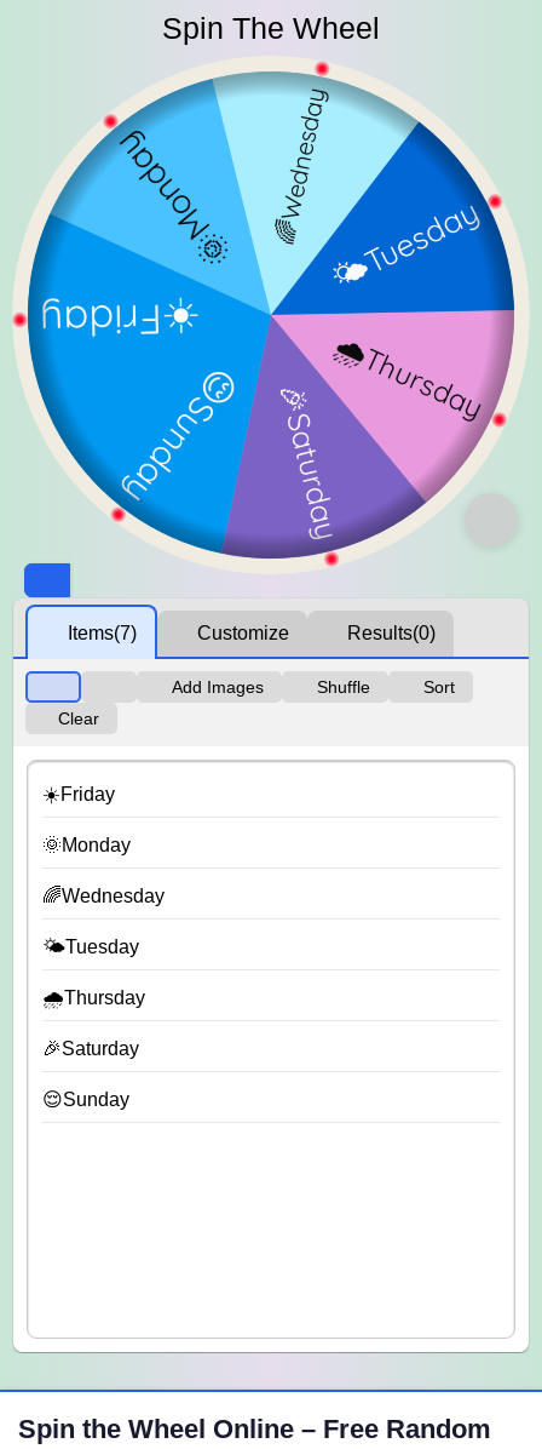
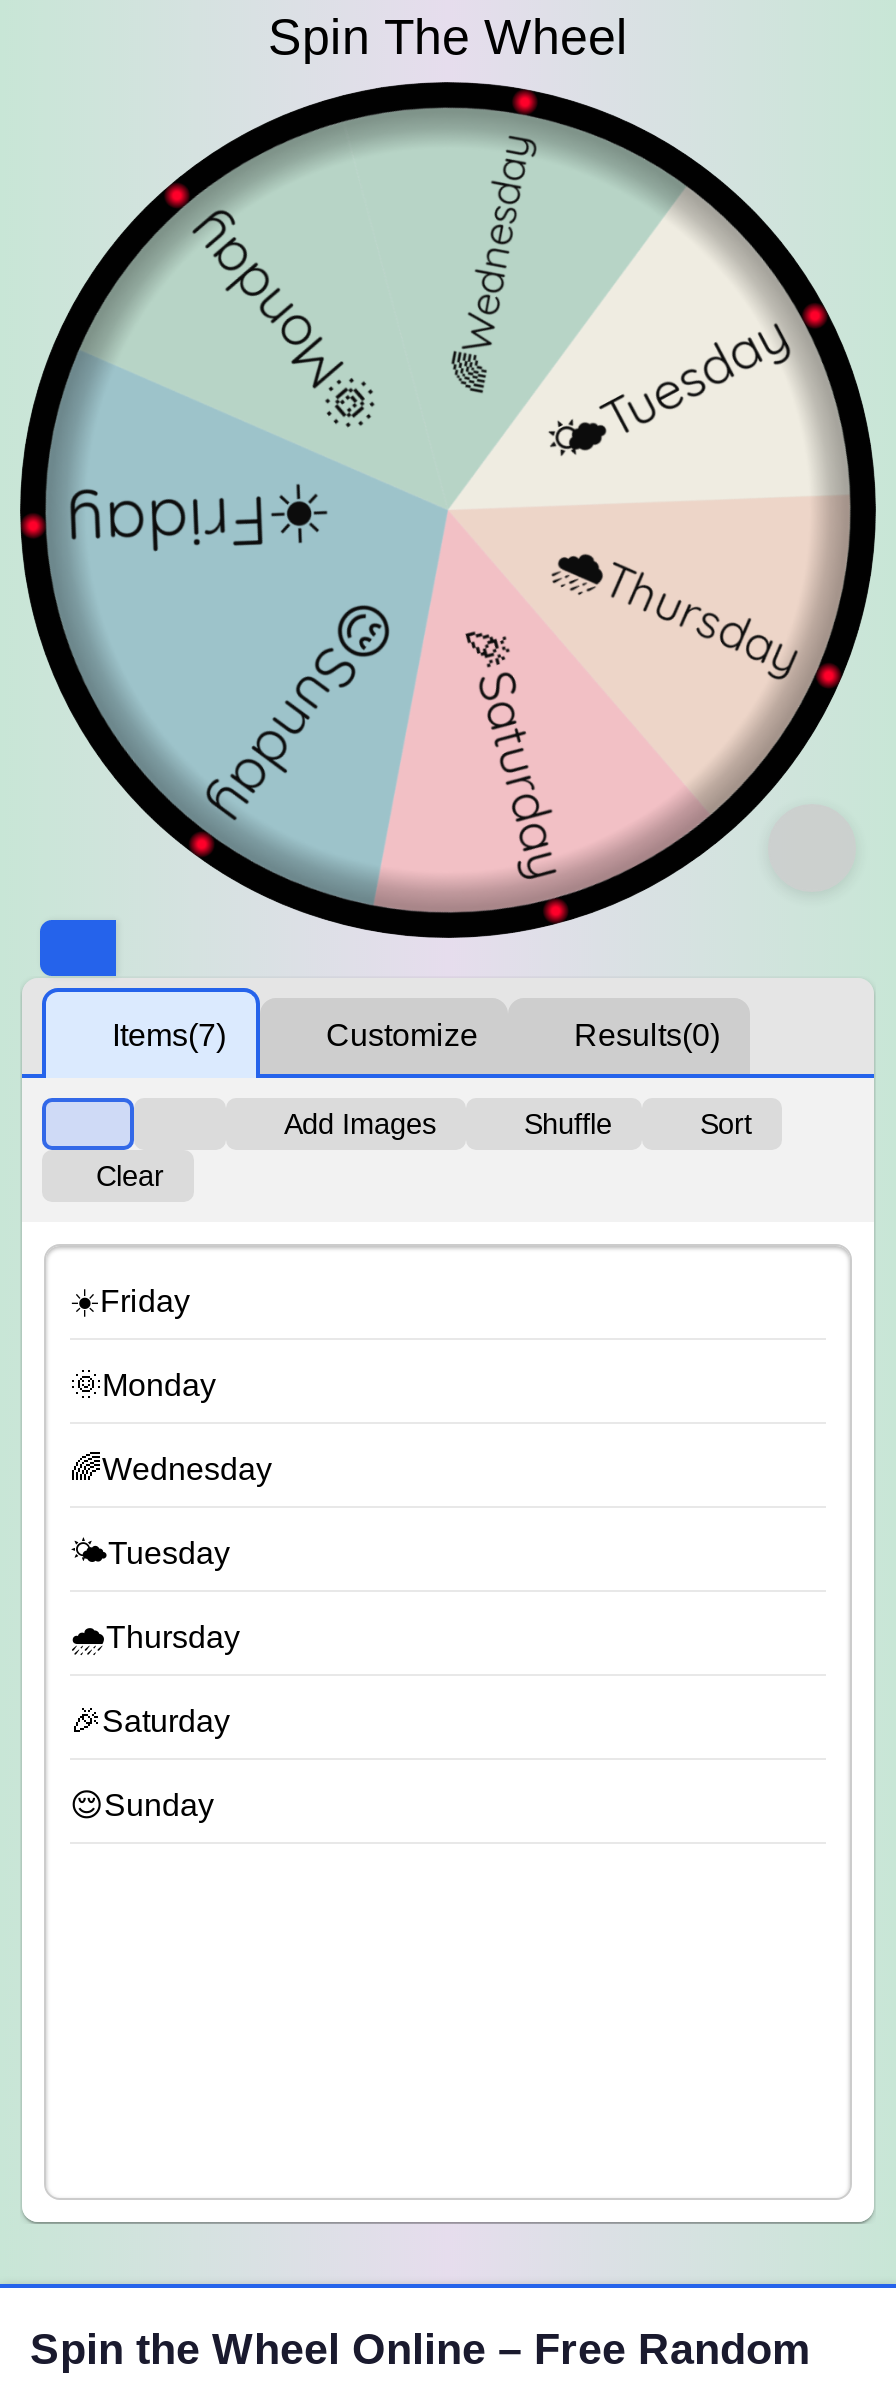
- [image]
+ [image]
